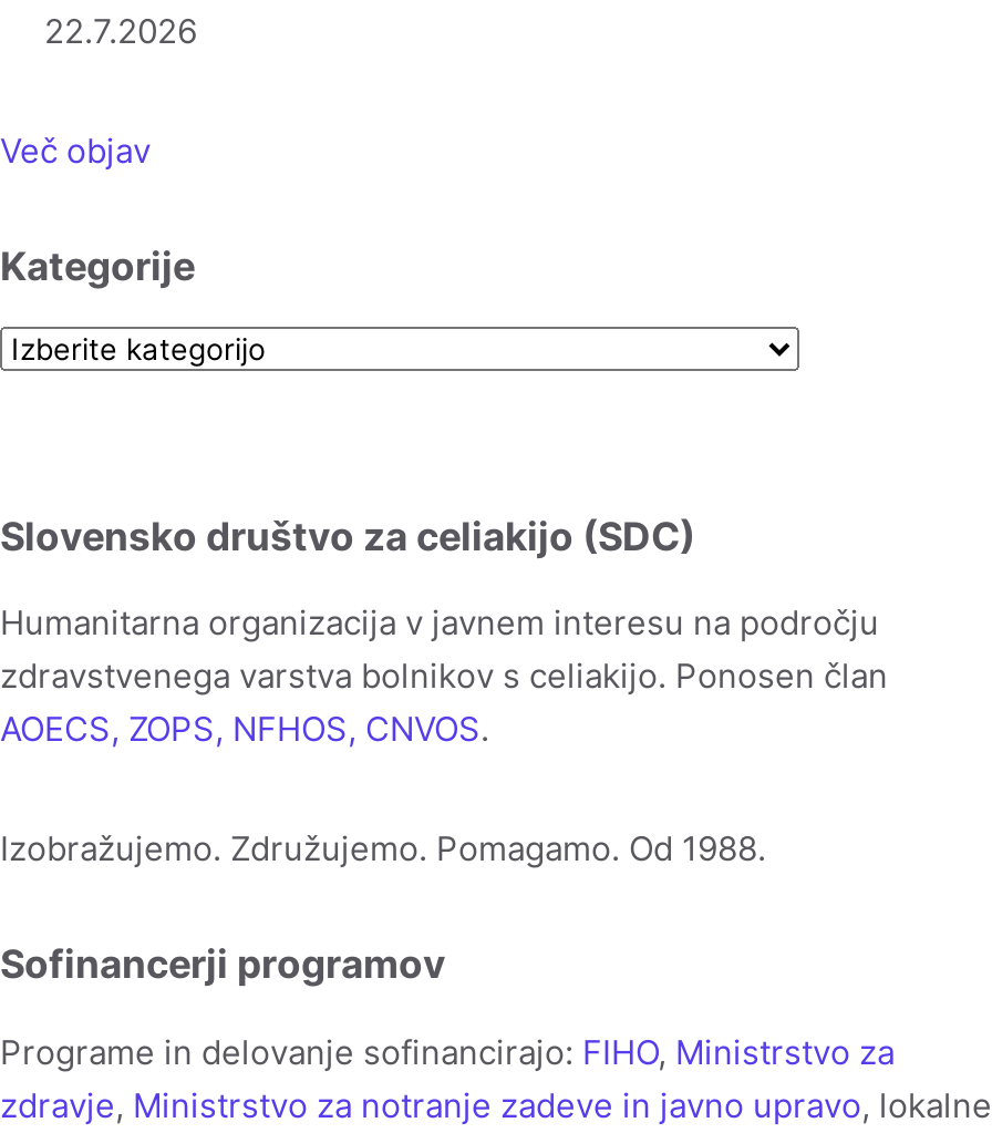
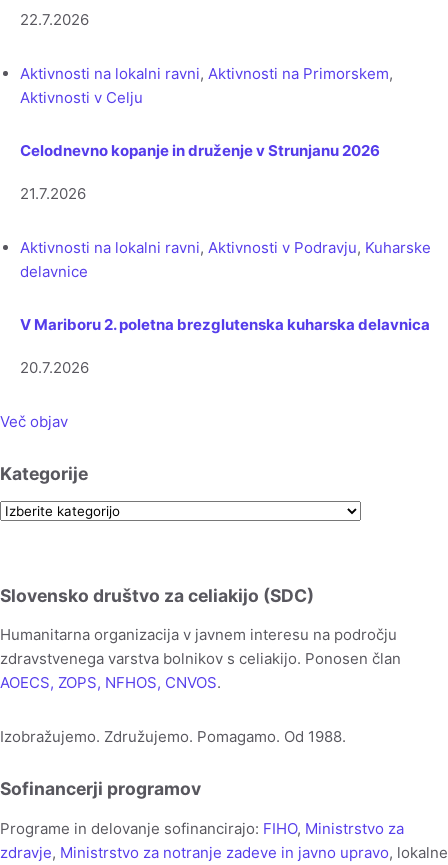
+ Aktivnosti na lokalni ravni, Aktivnosti na Primorskem,
+ Aktivnosti v Celju
+ Celodnevno kopanje in druženje v Strunjanu 2026
+ 21.7.2026
+ Aktivnosti na lokalni ravni, Aktivnosti v Podravju, Kuharske
+ delavnice
+ V Mariboru 2. poletna brezglutenska kuharska delavnica
+ 20.7.2026
